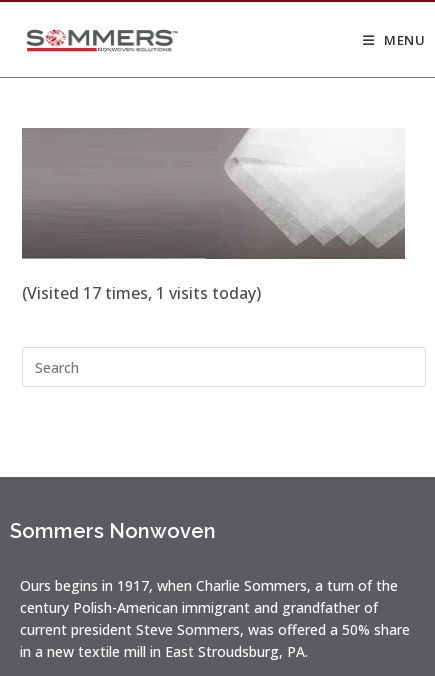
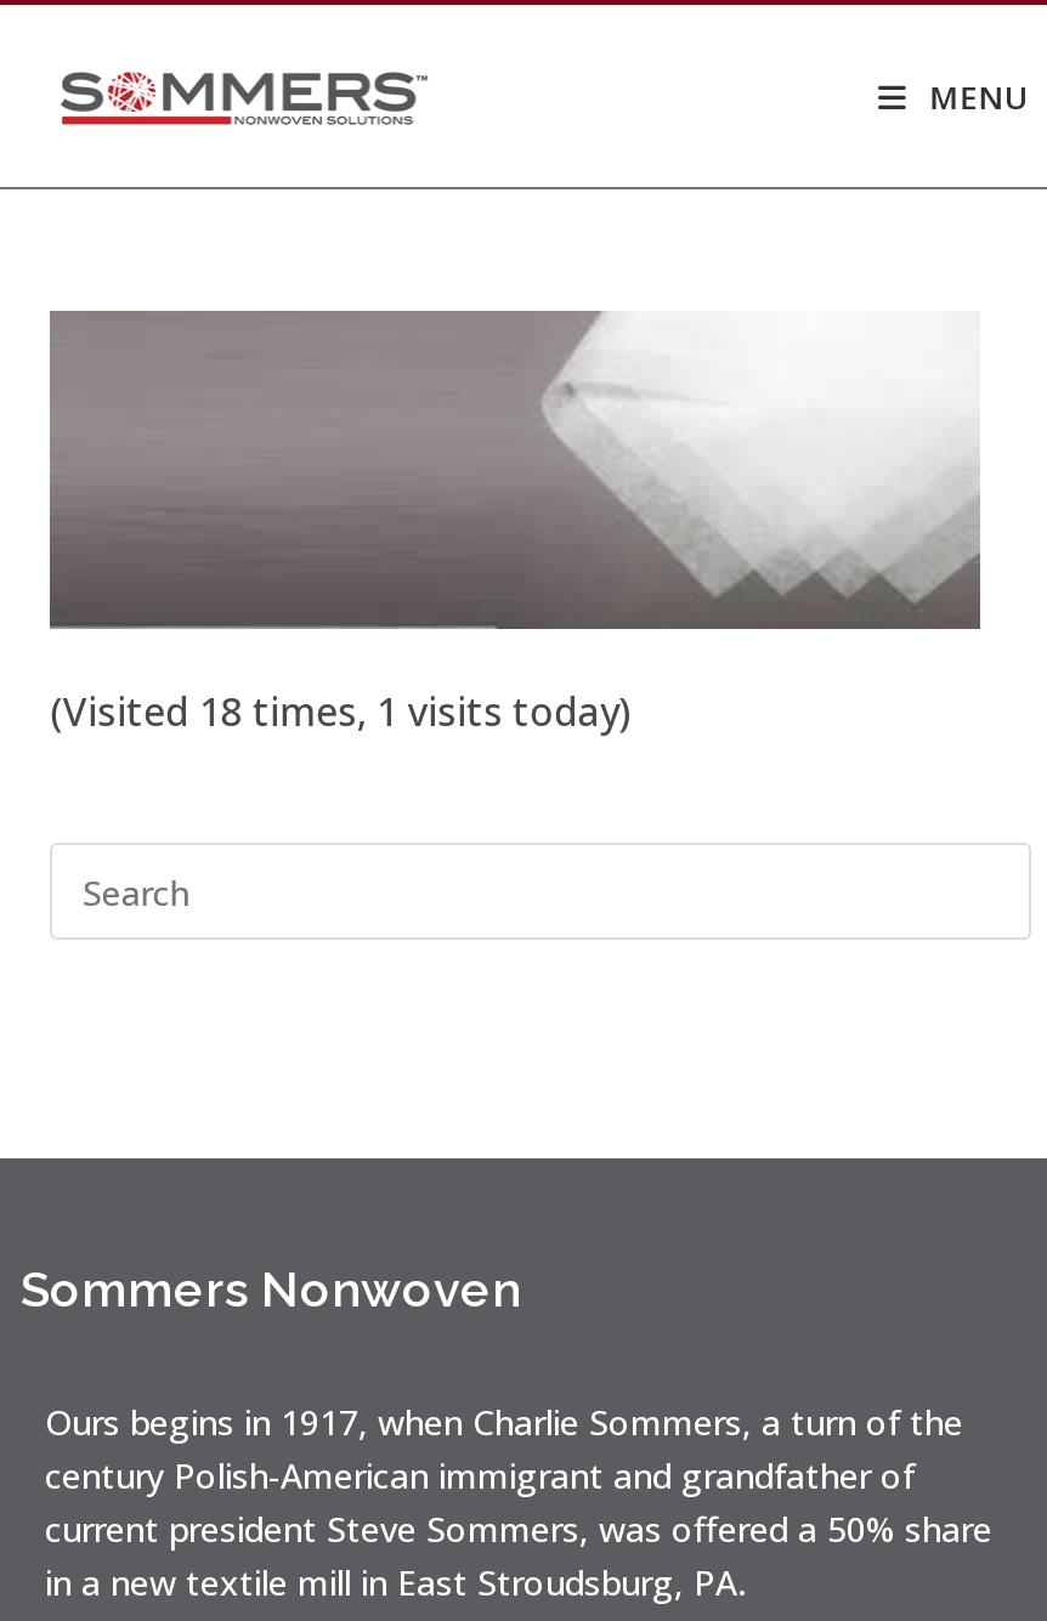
- (Visited 17 times, 1 visits today)
+ (Visited 18 times, 1 visits today)
